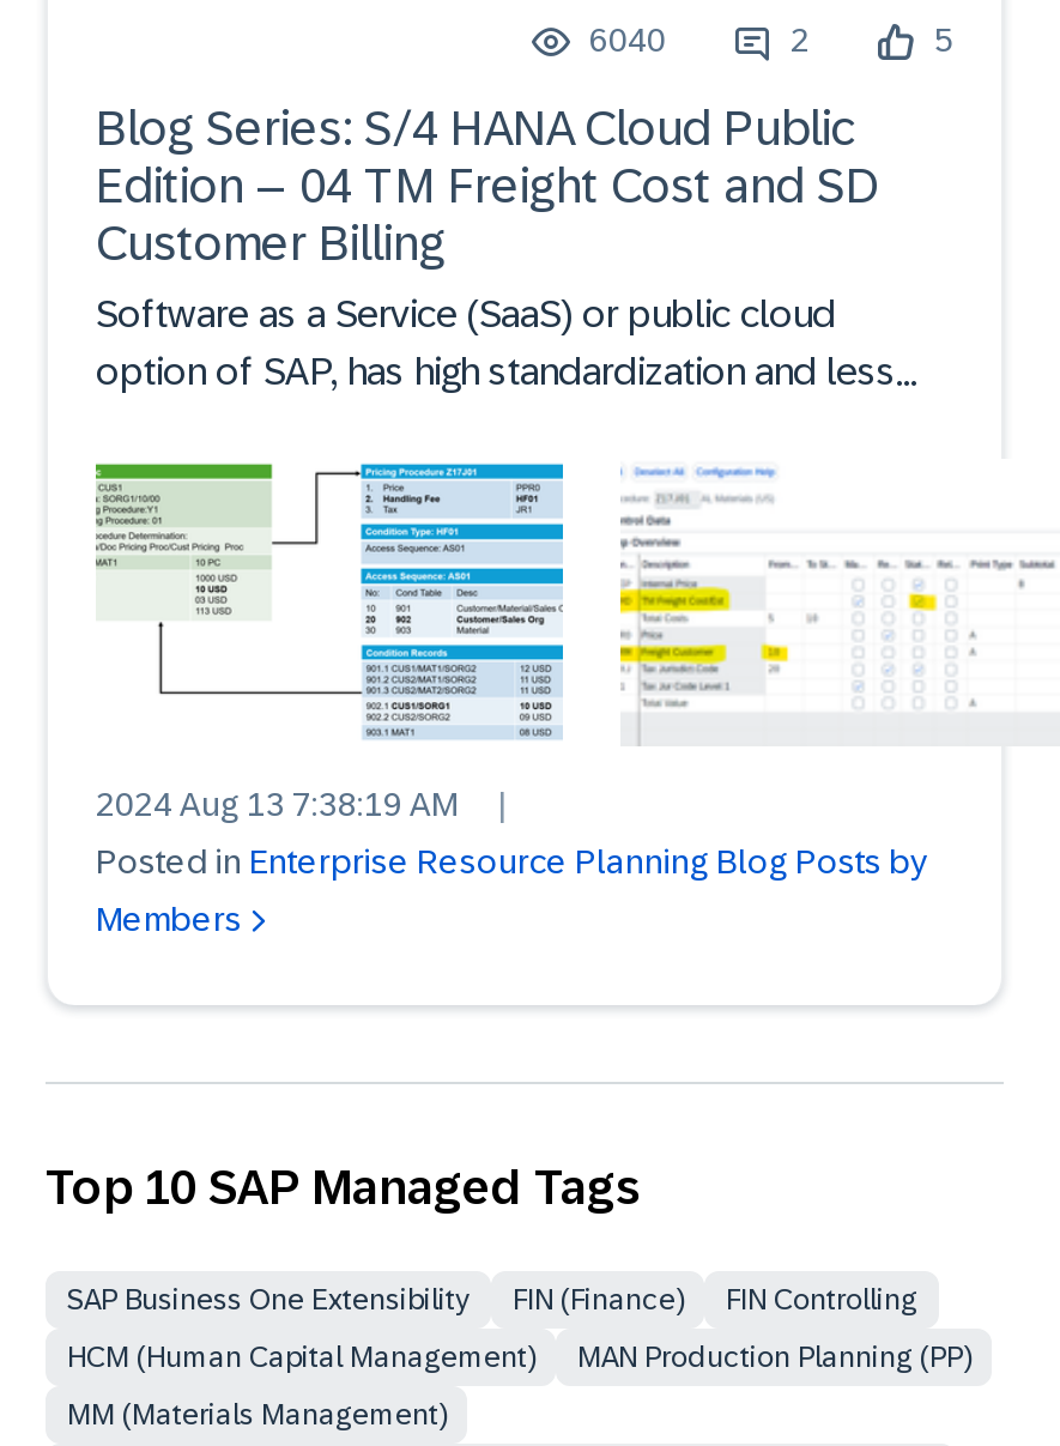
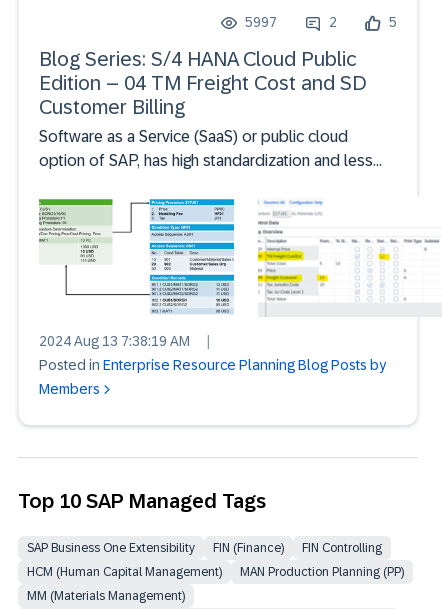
- 6040
+ 5997
